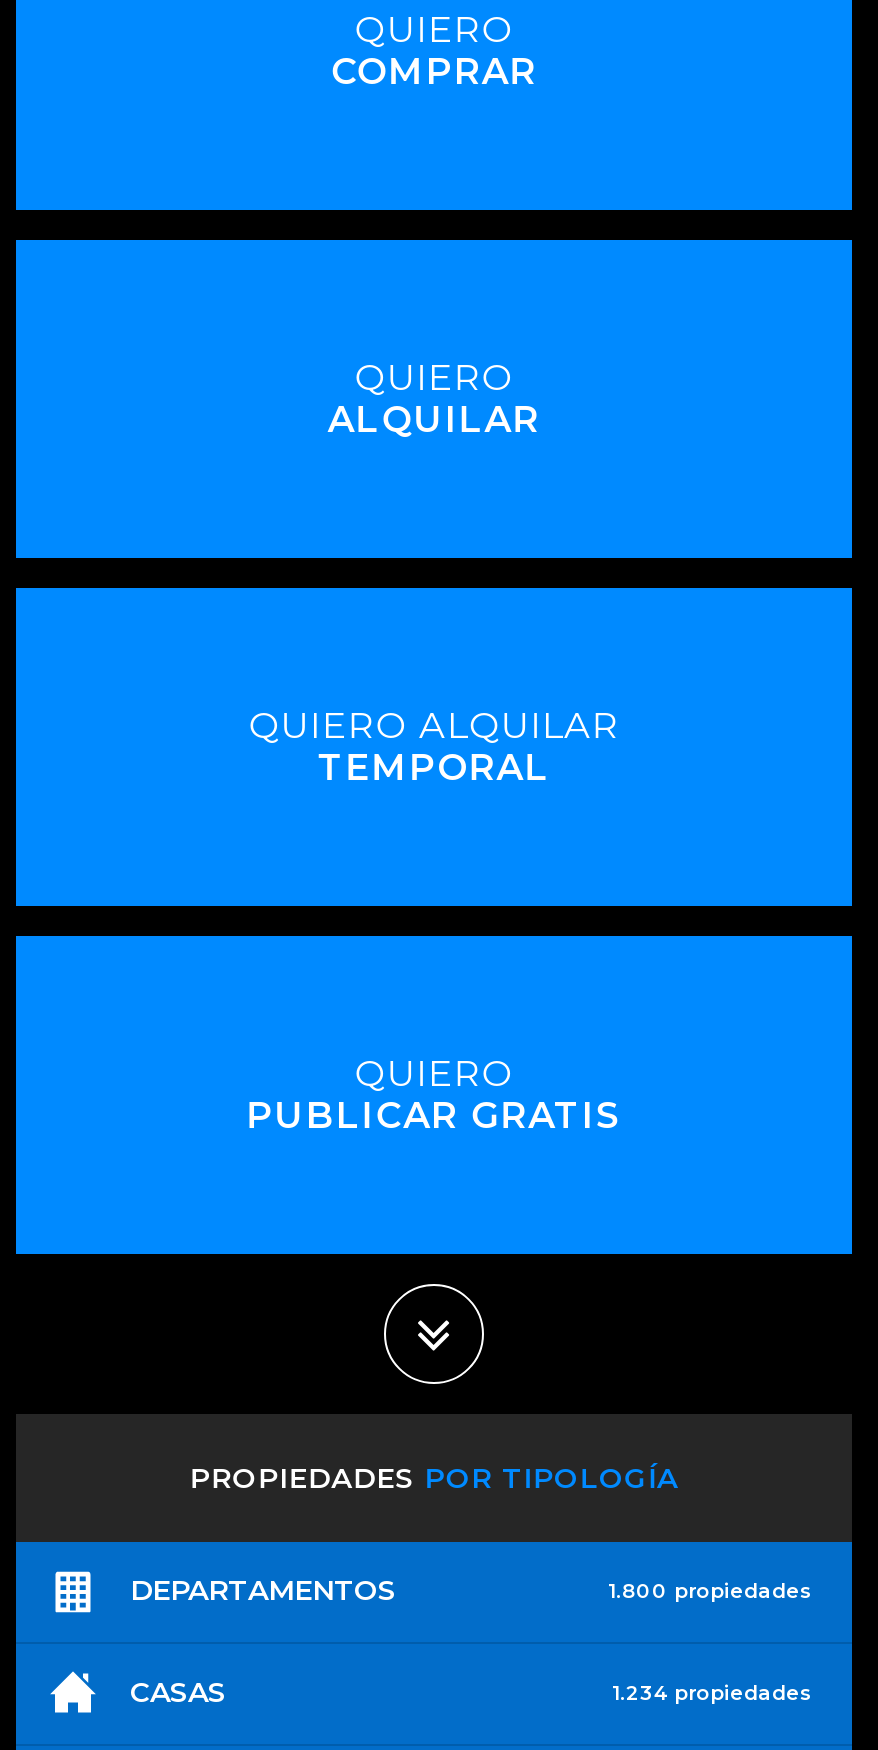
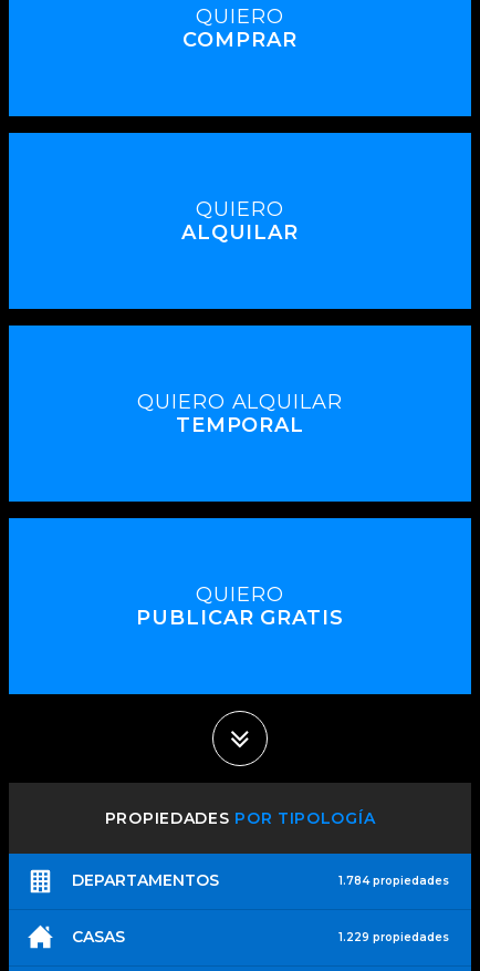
- 1.800 propiedades
+ 1.784 propiedades

- 1.234 propiedades
+ 1.229 propiedades
